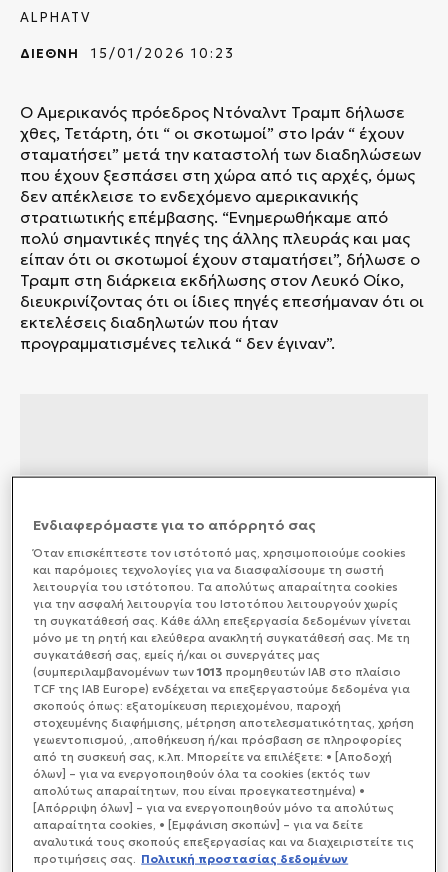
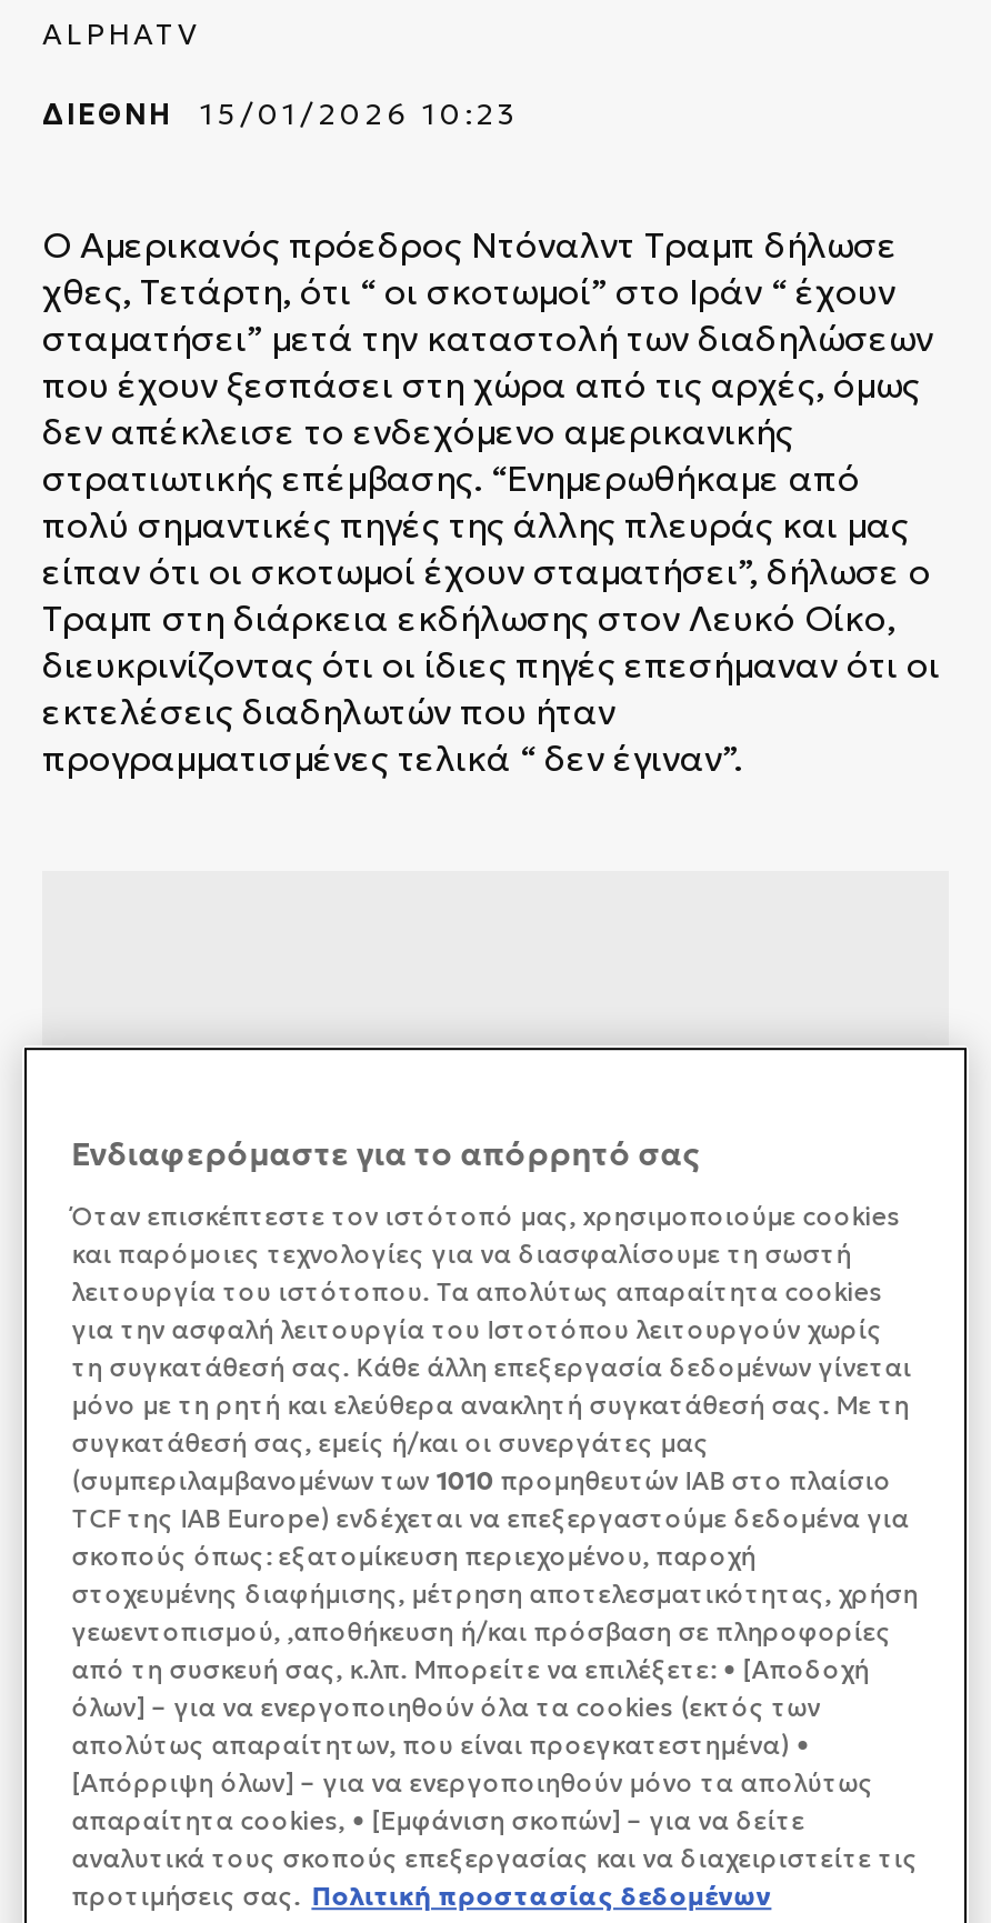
- (συμπεριλαμβανομένων των 1013 προμηθευτών IAB στο πλαίσιο
+ (συμπεριλαμβανομένων των 1010 προμηθευτών IAB στο πλαίσιο
